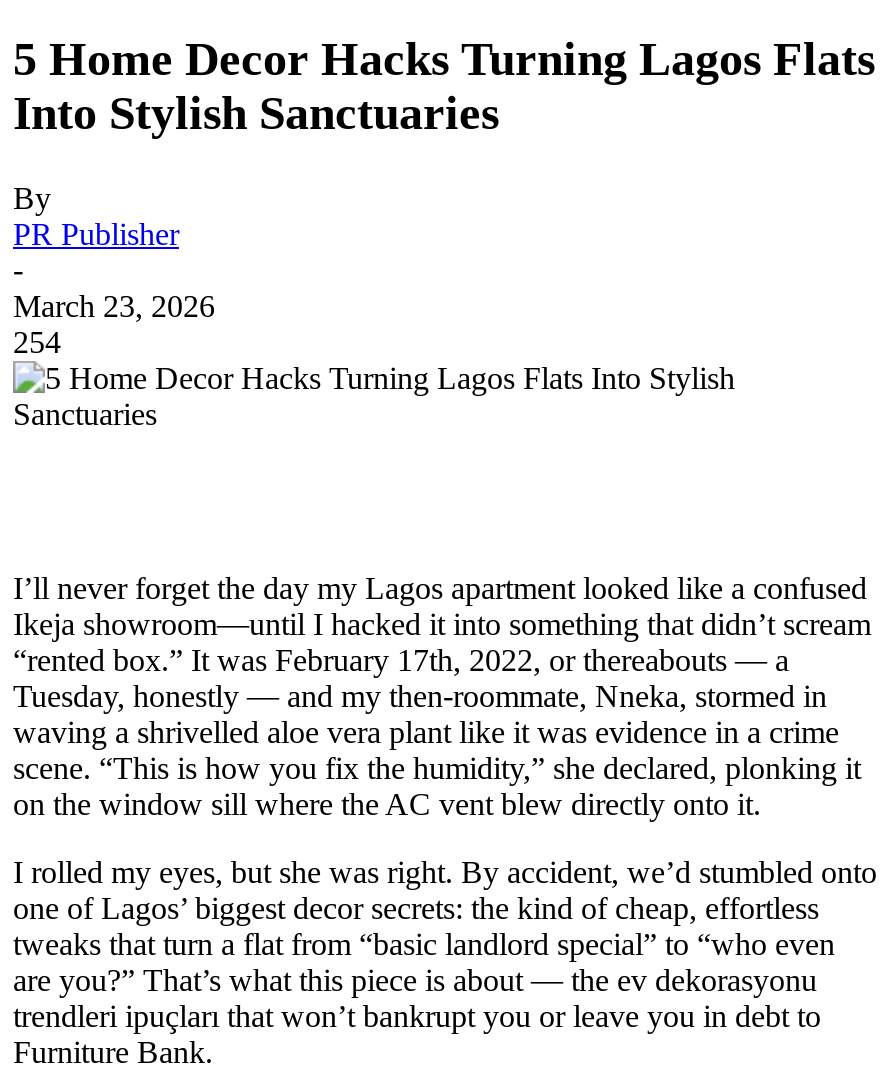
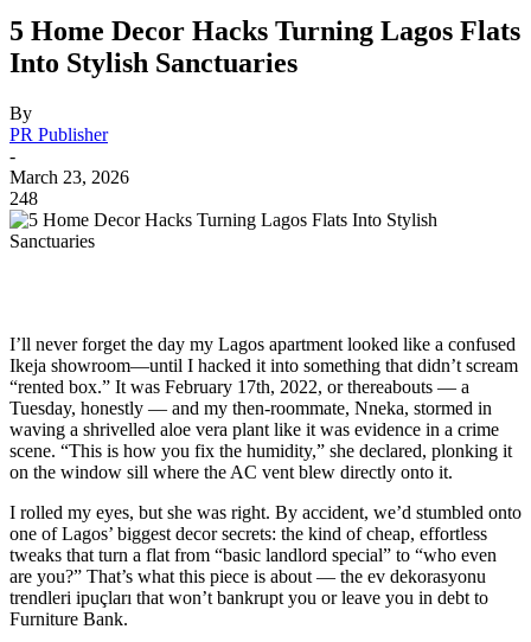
- 254
+ 248
